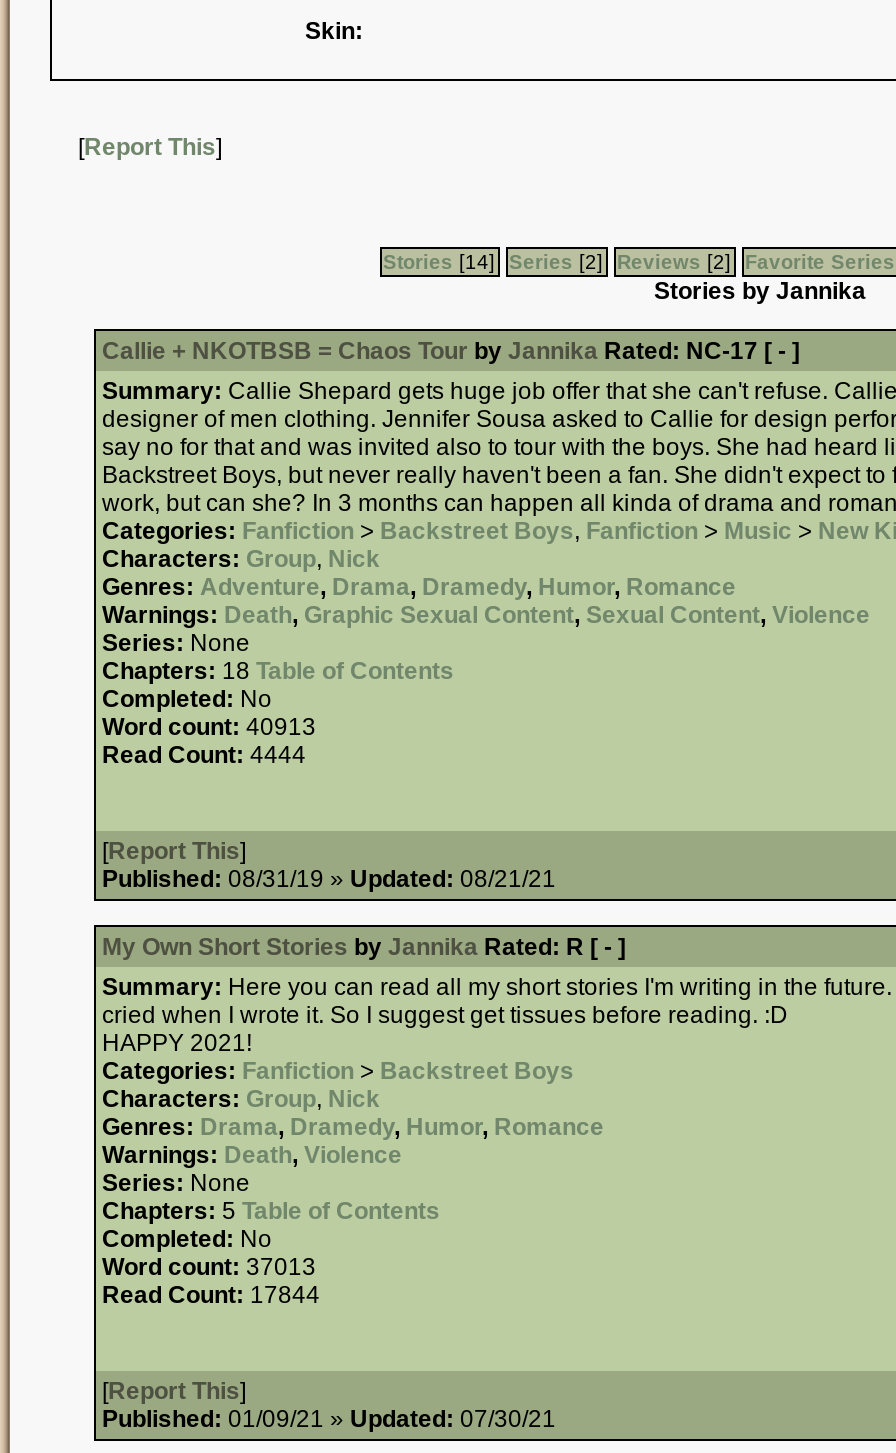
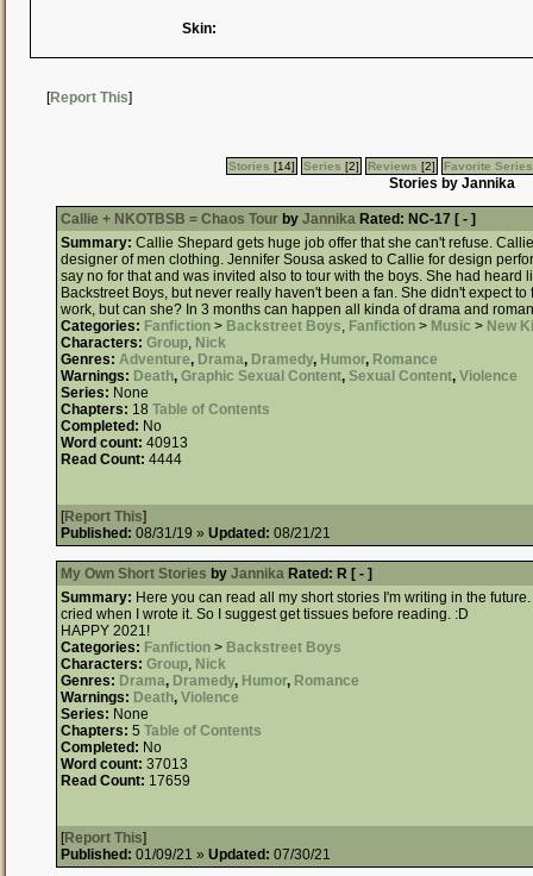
- Read Count: 17844
+ Read Count: 17659
